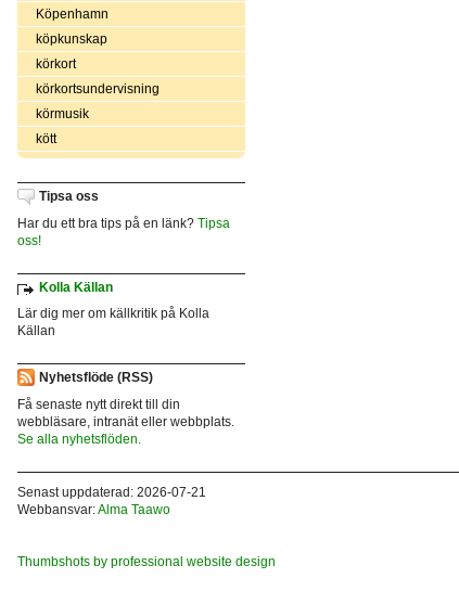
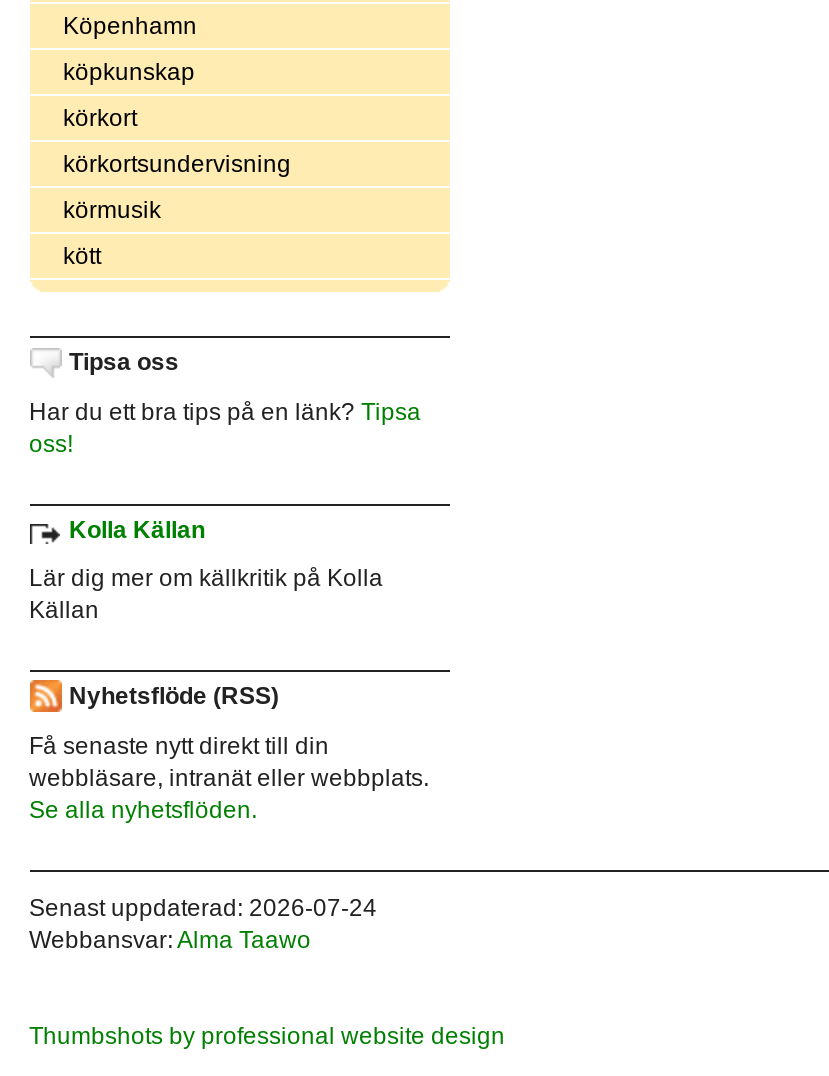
- Senast uppdaterad: 2026-07-21
+ Senast uppdaterad: 2026-07-24
